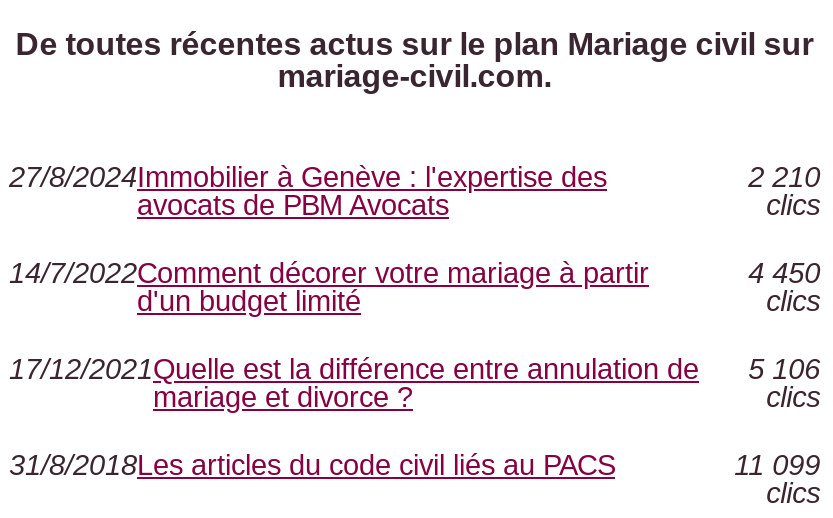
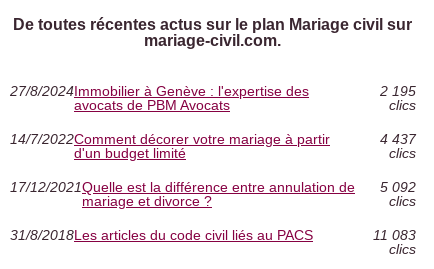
- 2 210
+ 2 195

- 4 450
+ 4 437

- 17/12/2021Quelle est la différence entre annulation de 5 106
+ 17/12/2021Quelle est la différence entre annulation de 5 092

- 11 099
+ 11 083
